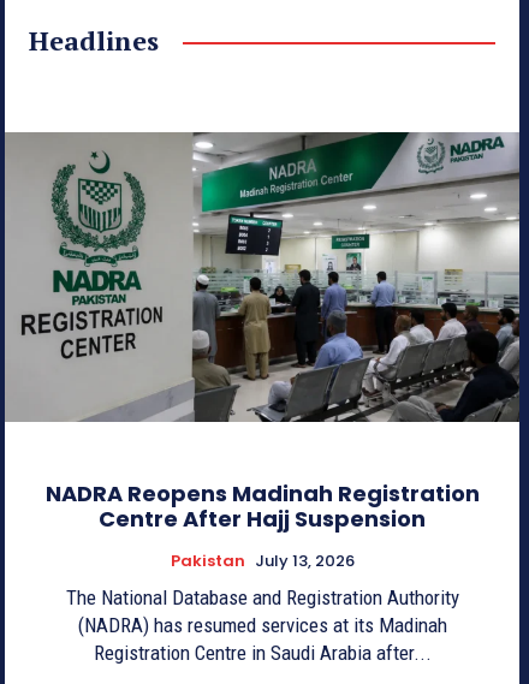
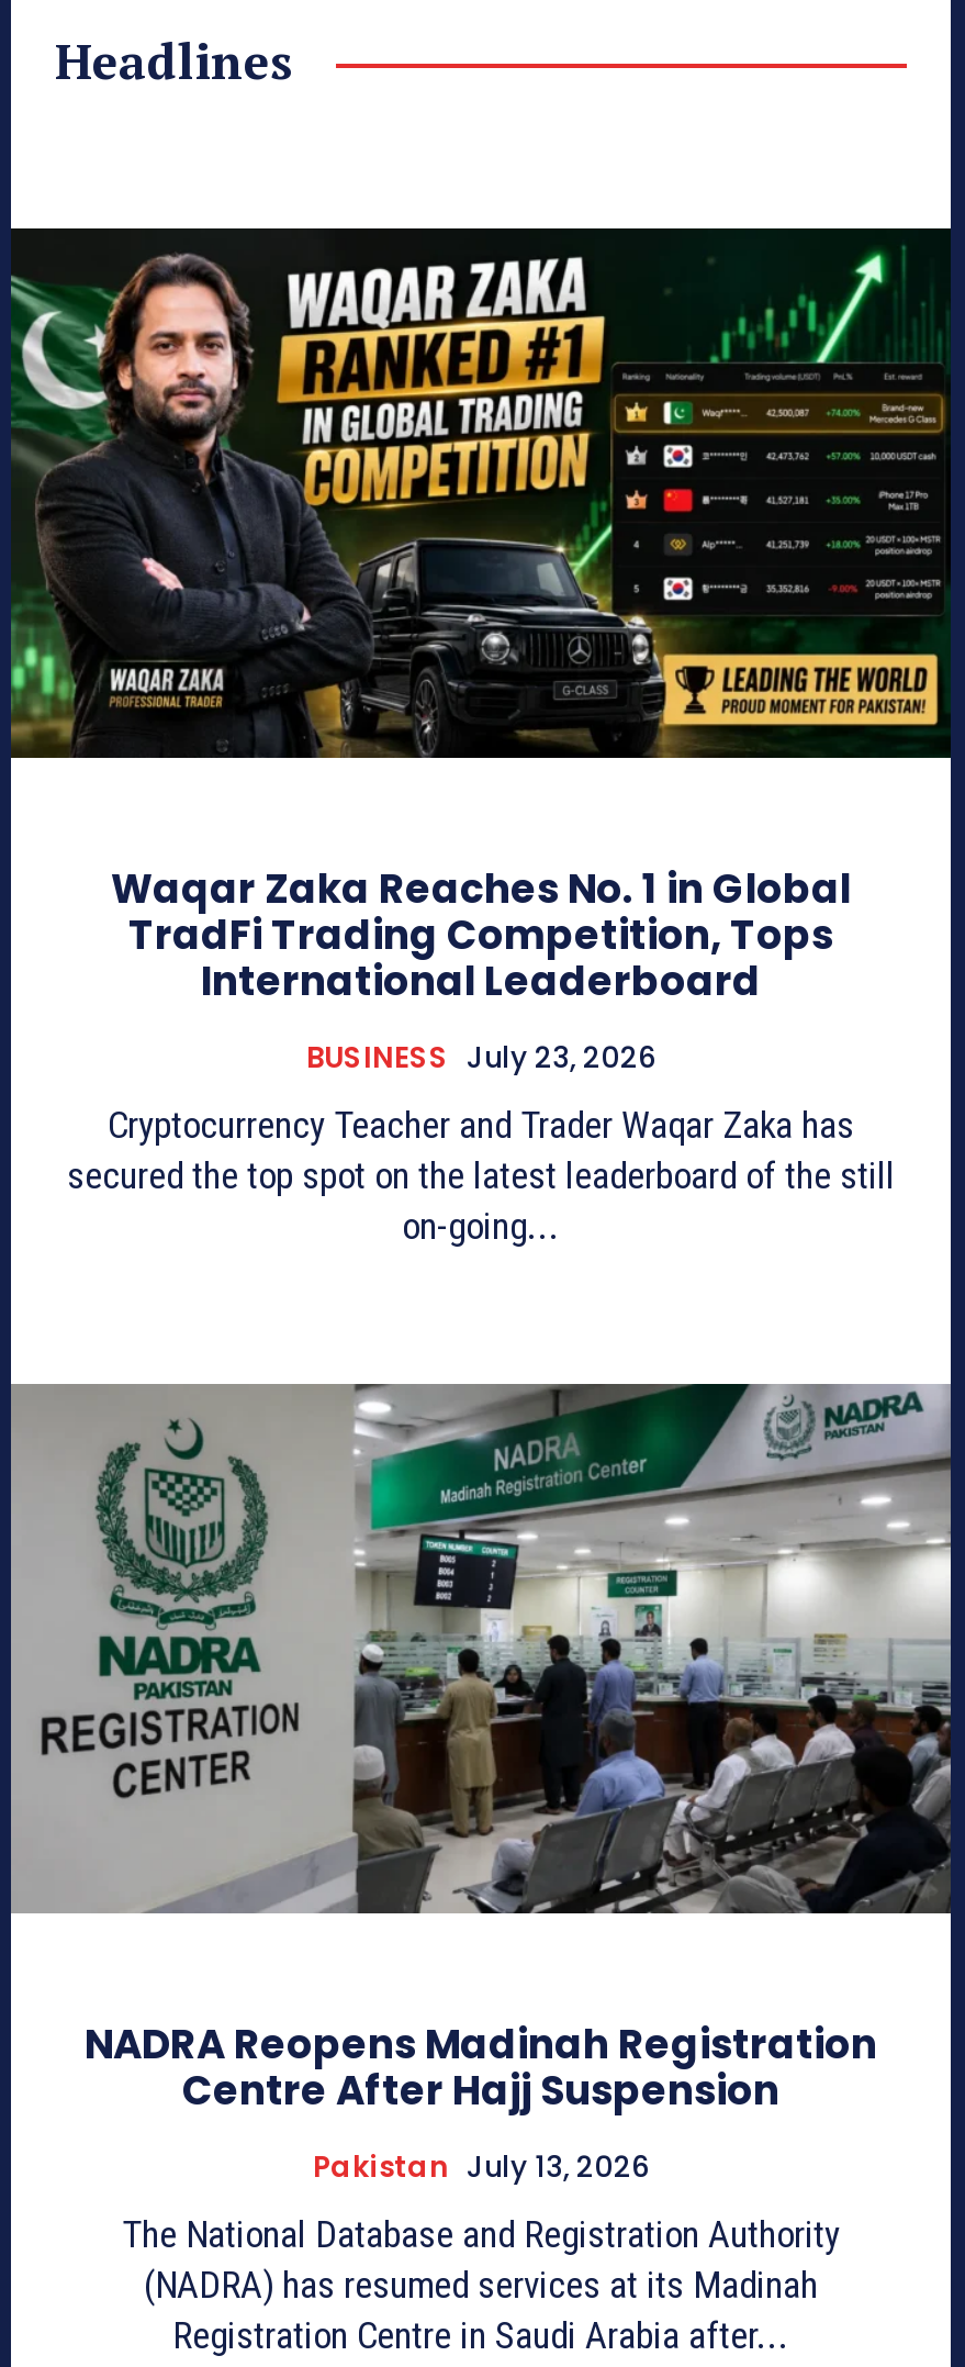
+ [image]

+ Waqar Zaka Reaches No. 1 in Global
+ TradFi Trading Competition, Tops
+ International Leaderboard
+ BUSINESS July 23, 2026
+ Cryptocurrency Teacher and Trader Waqar Zaka has
+ secured the top spot on the latest leaderboard of the still
+ on-going...
